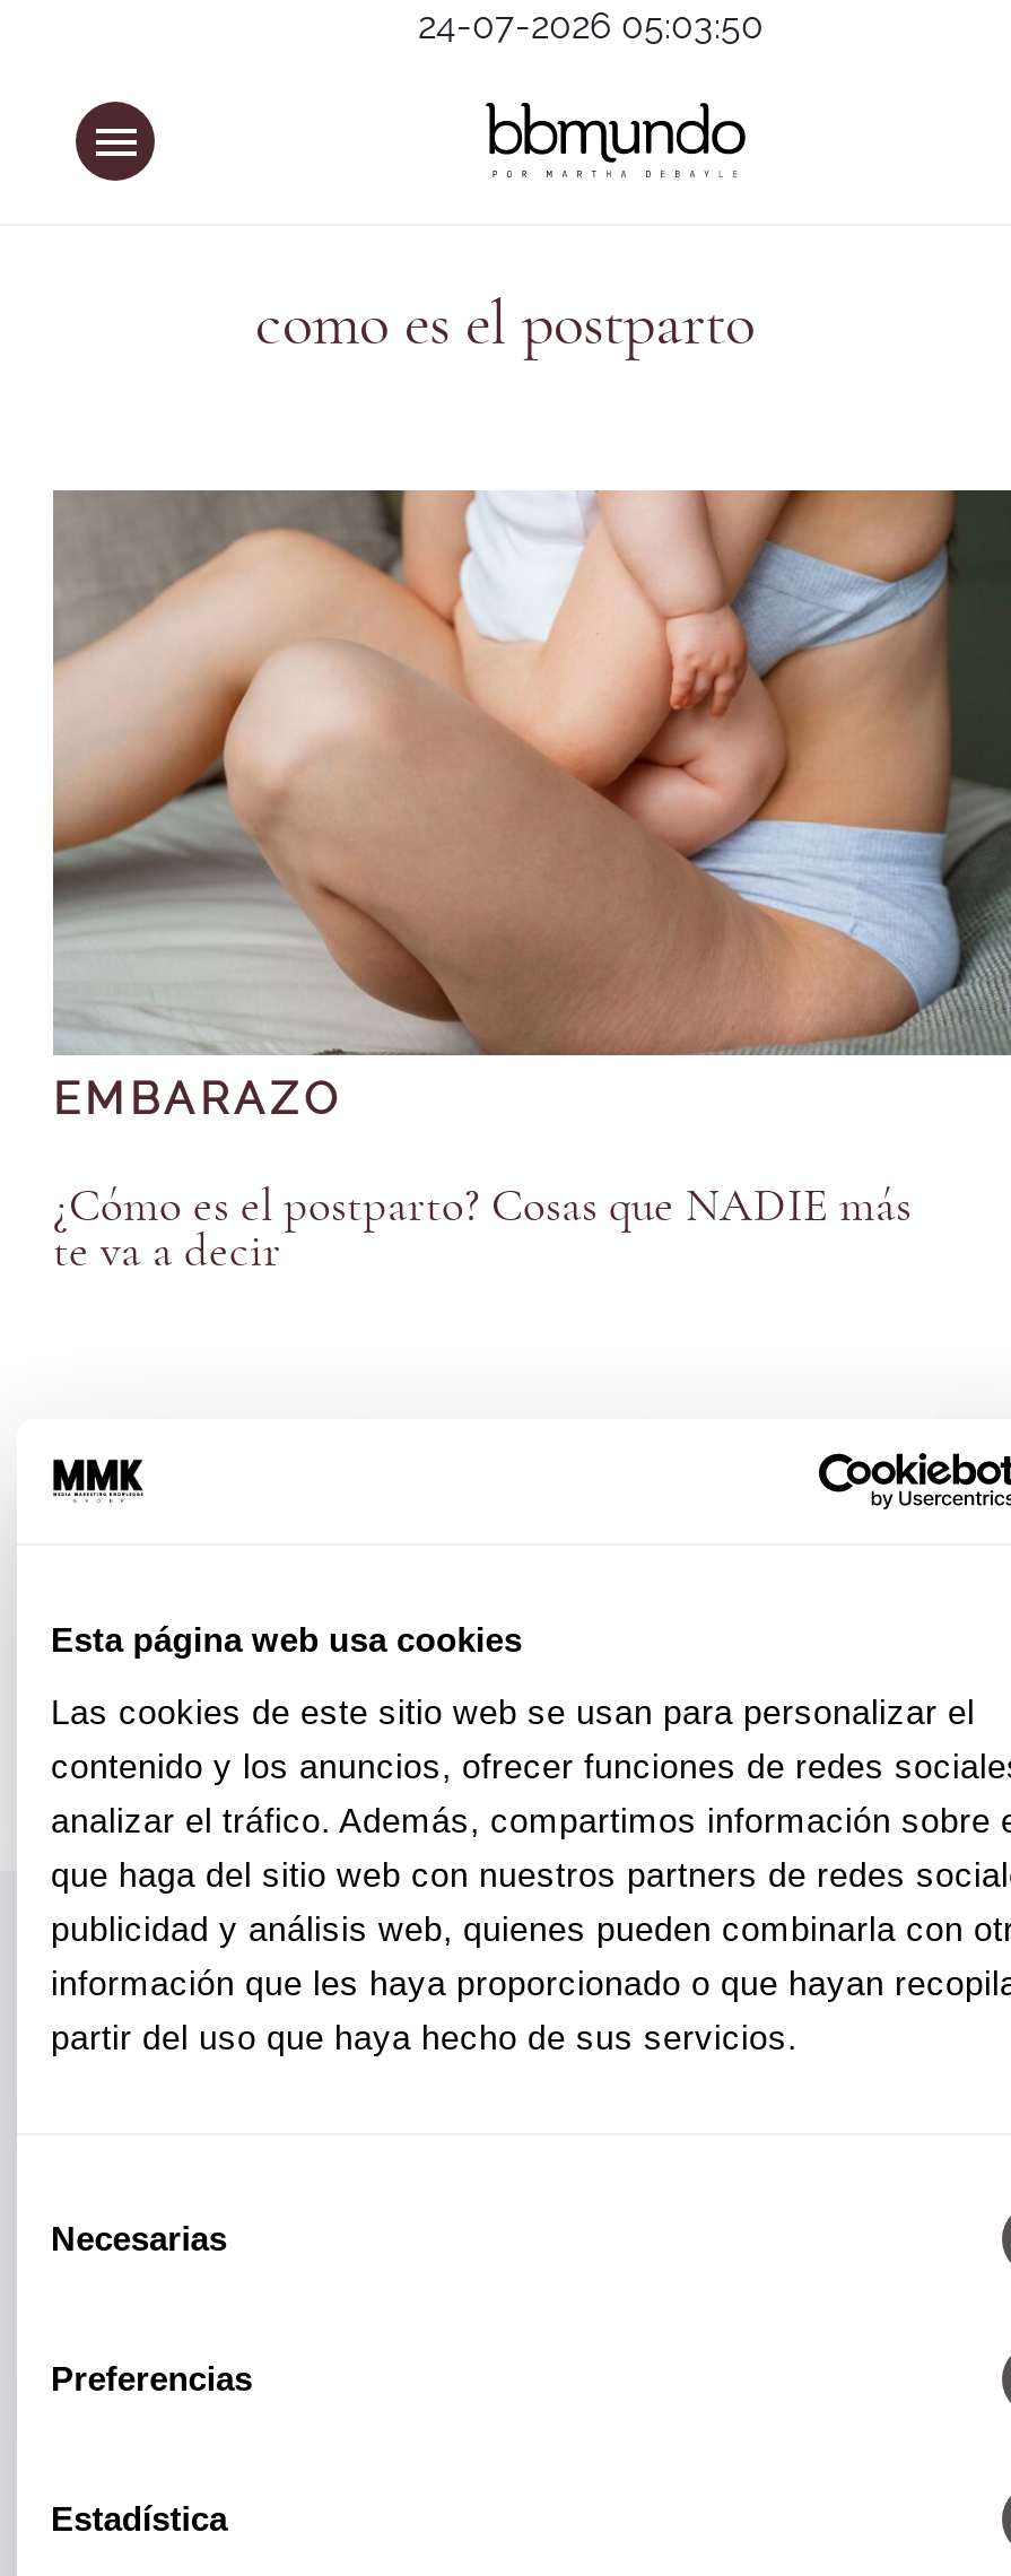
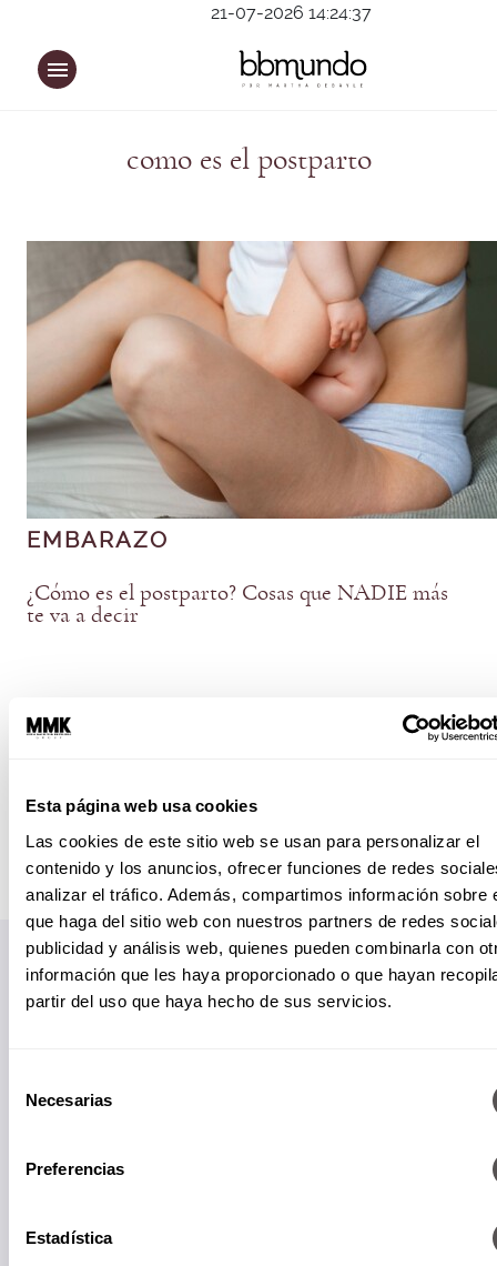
- 24-07-2026 05:03:50
+ 21-07-2026 14:24:37
